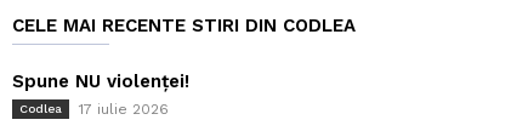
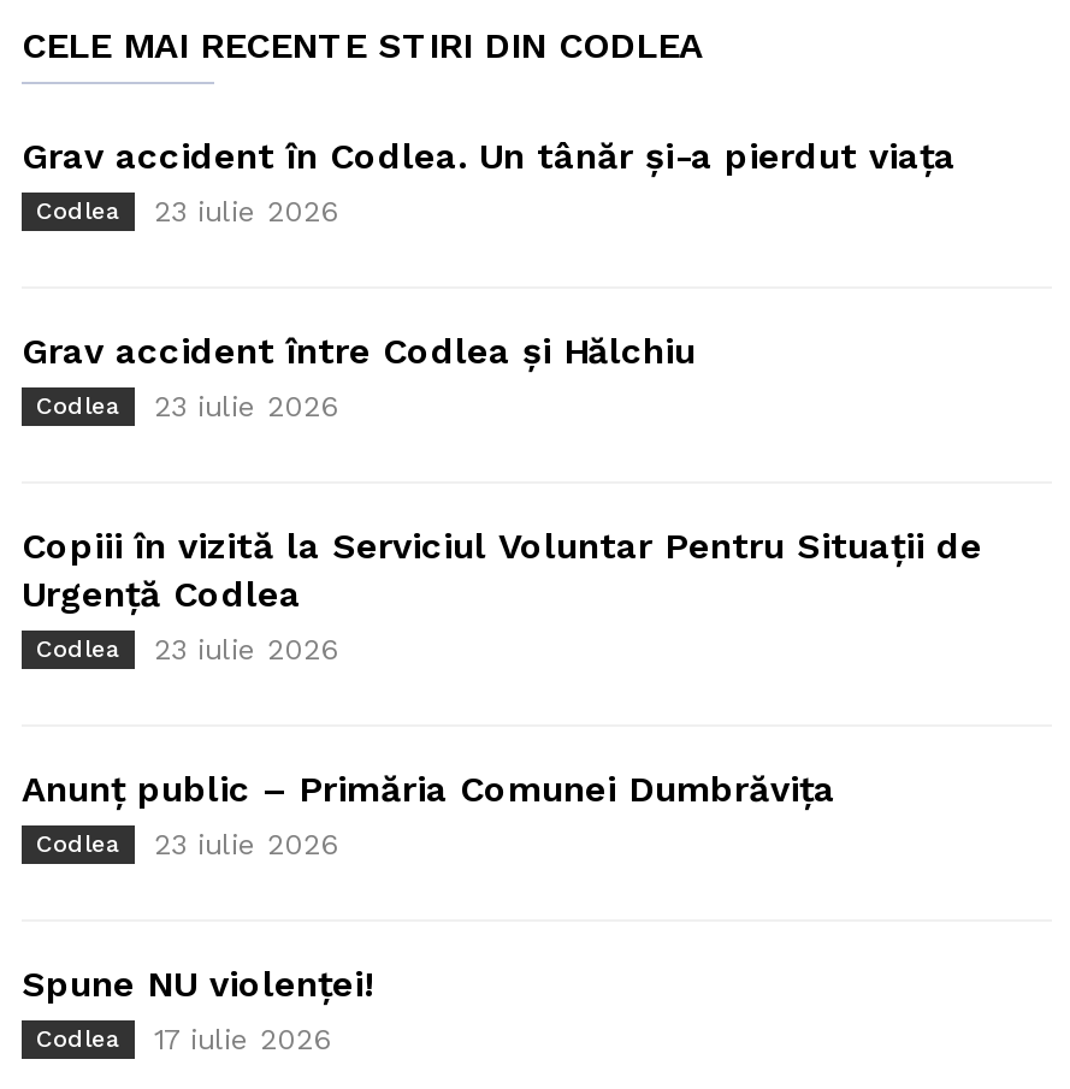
+ Grav accident în Codlea. Un tânăr și-a pierdut viața
+ Codlea
+ 23 iulie 2026
+ Grav accident între Codlea și Hălchiu
+ Codlea
+ 23 iulie 2026
+ Copiii în vizită la Serviciul Voluntar Pentru Situații de
+ Urgență Codlea
+ Codlea
+ 23 iulie 2026
+ Anunț public – Primăria Comunei Dumbrăvița
+ Codlea
+ 23 iulie 2026
